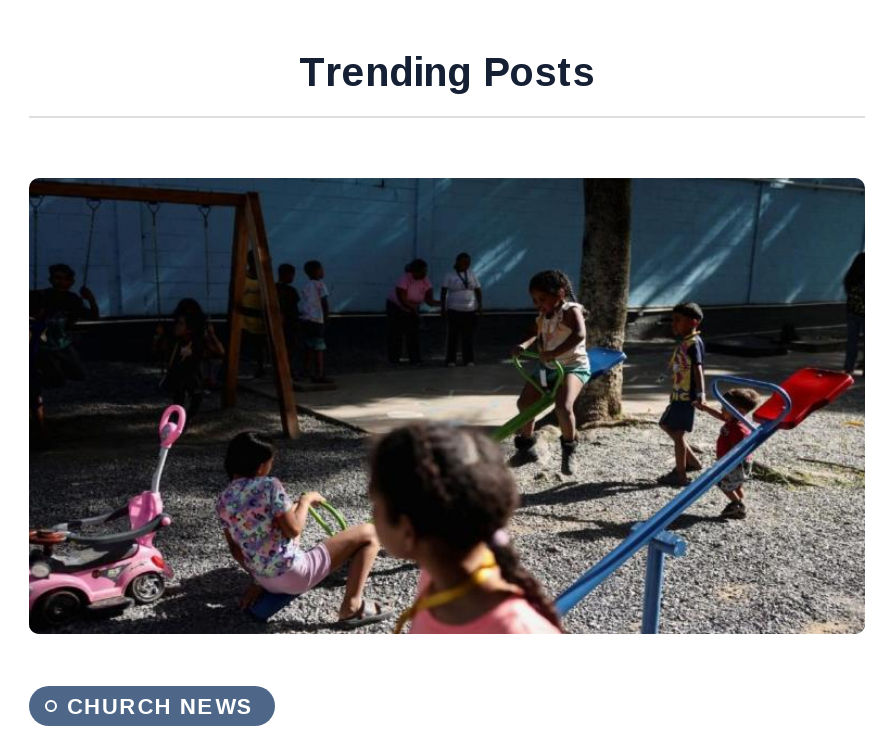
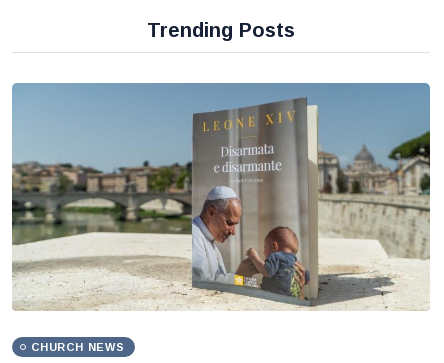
- [image]
+ [image]
